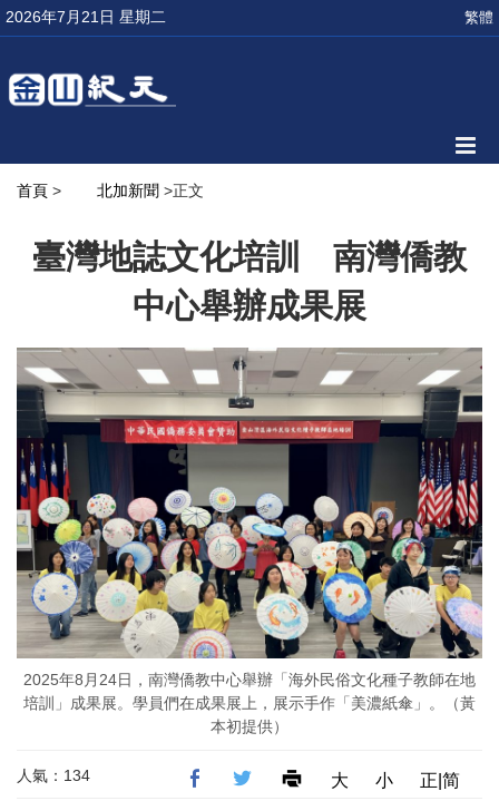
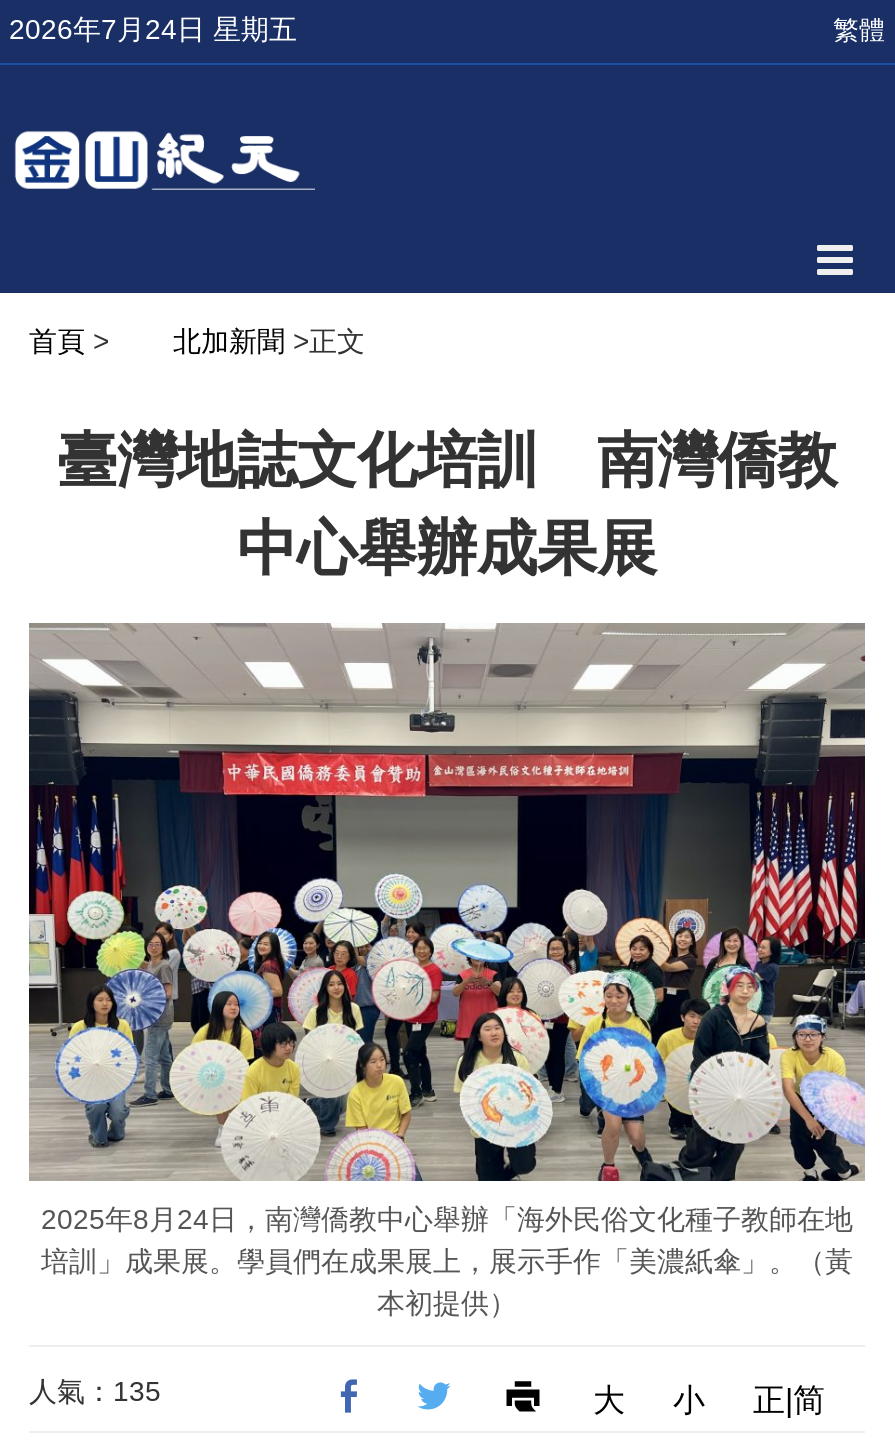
- 2026年7月21日 星期二
+ 2026年7月24日 星期五

- 人氣：134
+ 人氣：135
